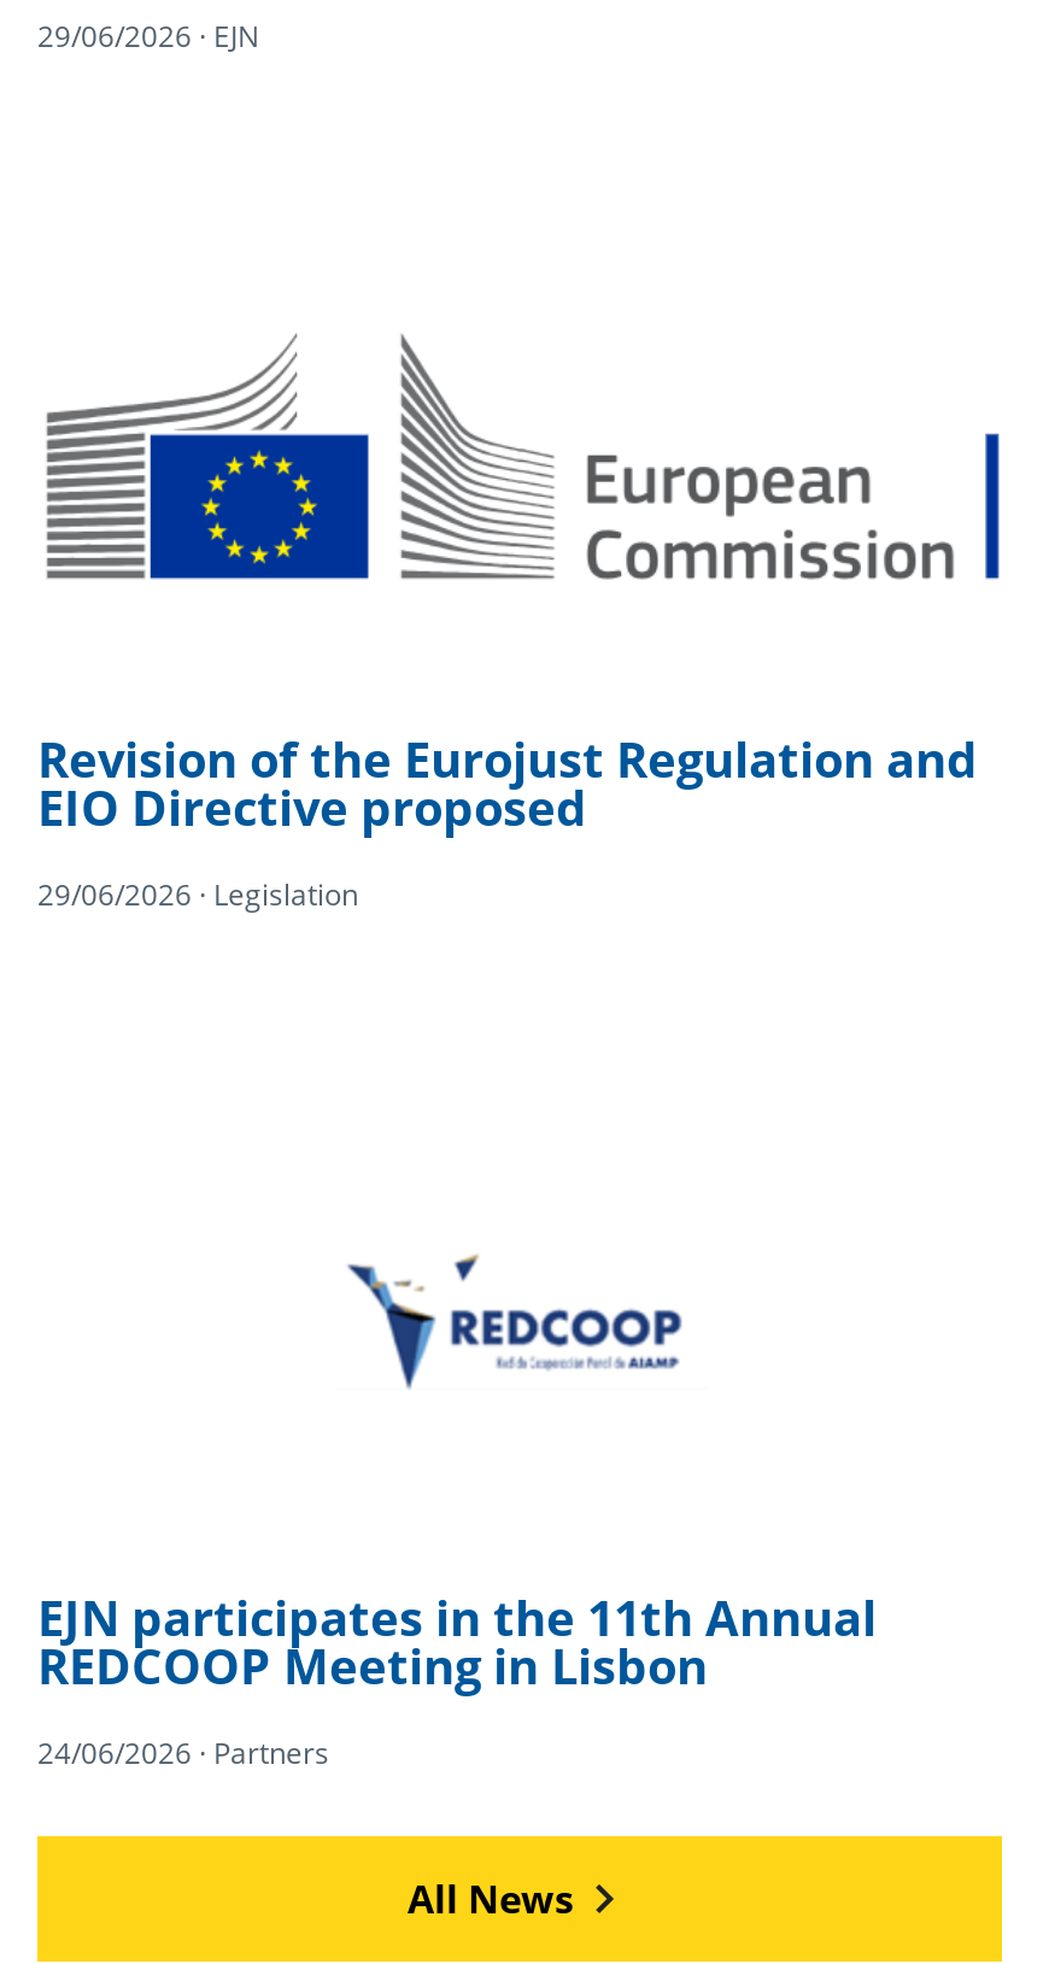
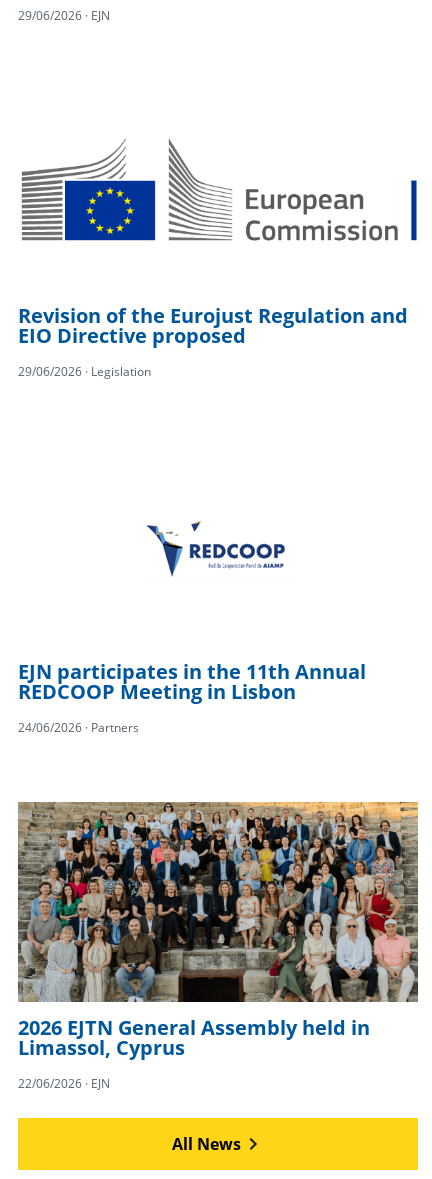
+ [image]
+ 2026 EJTN General Assembly held in
+ Limassol, Cyprus
+ 22/06/2026 · EJN
